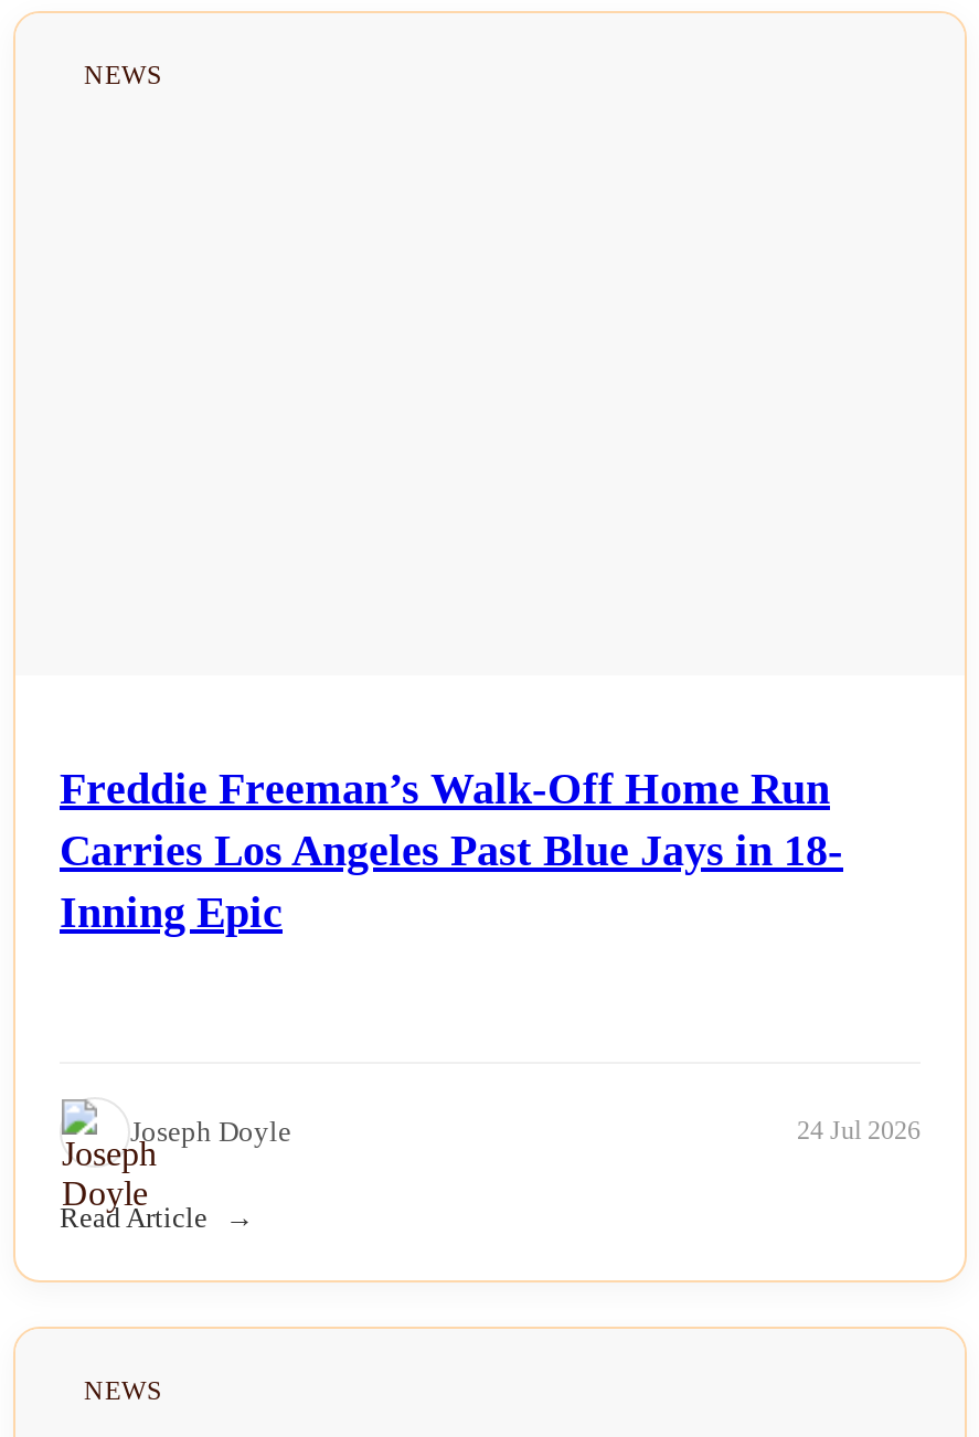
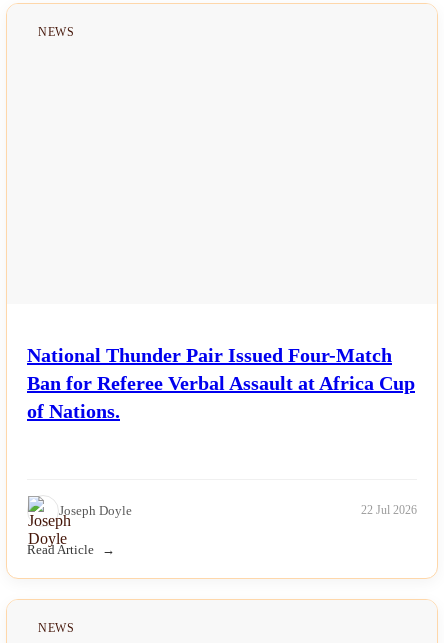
- Freddie Freeman’s Walk-Off Home Run
- Carries Los Angeles Past Blue Jays in 18-
- Inning Epic
+ National Thunder Pair Issued Four-Match
+ Ban for Referee Verbal Assault at Africa Cup
+ of Nations.

- 24 Jul 2026
+ 22 Jul 2026
